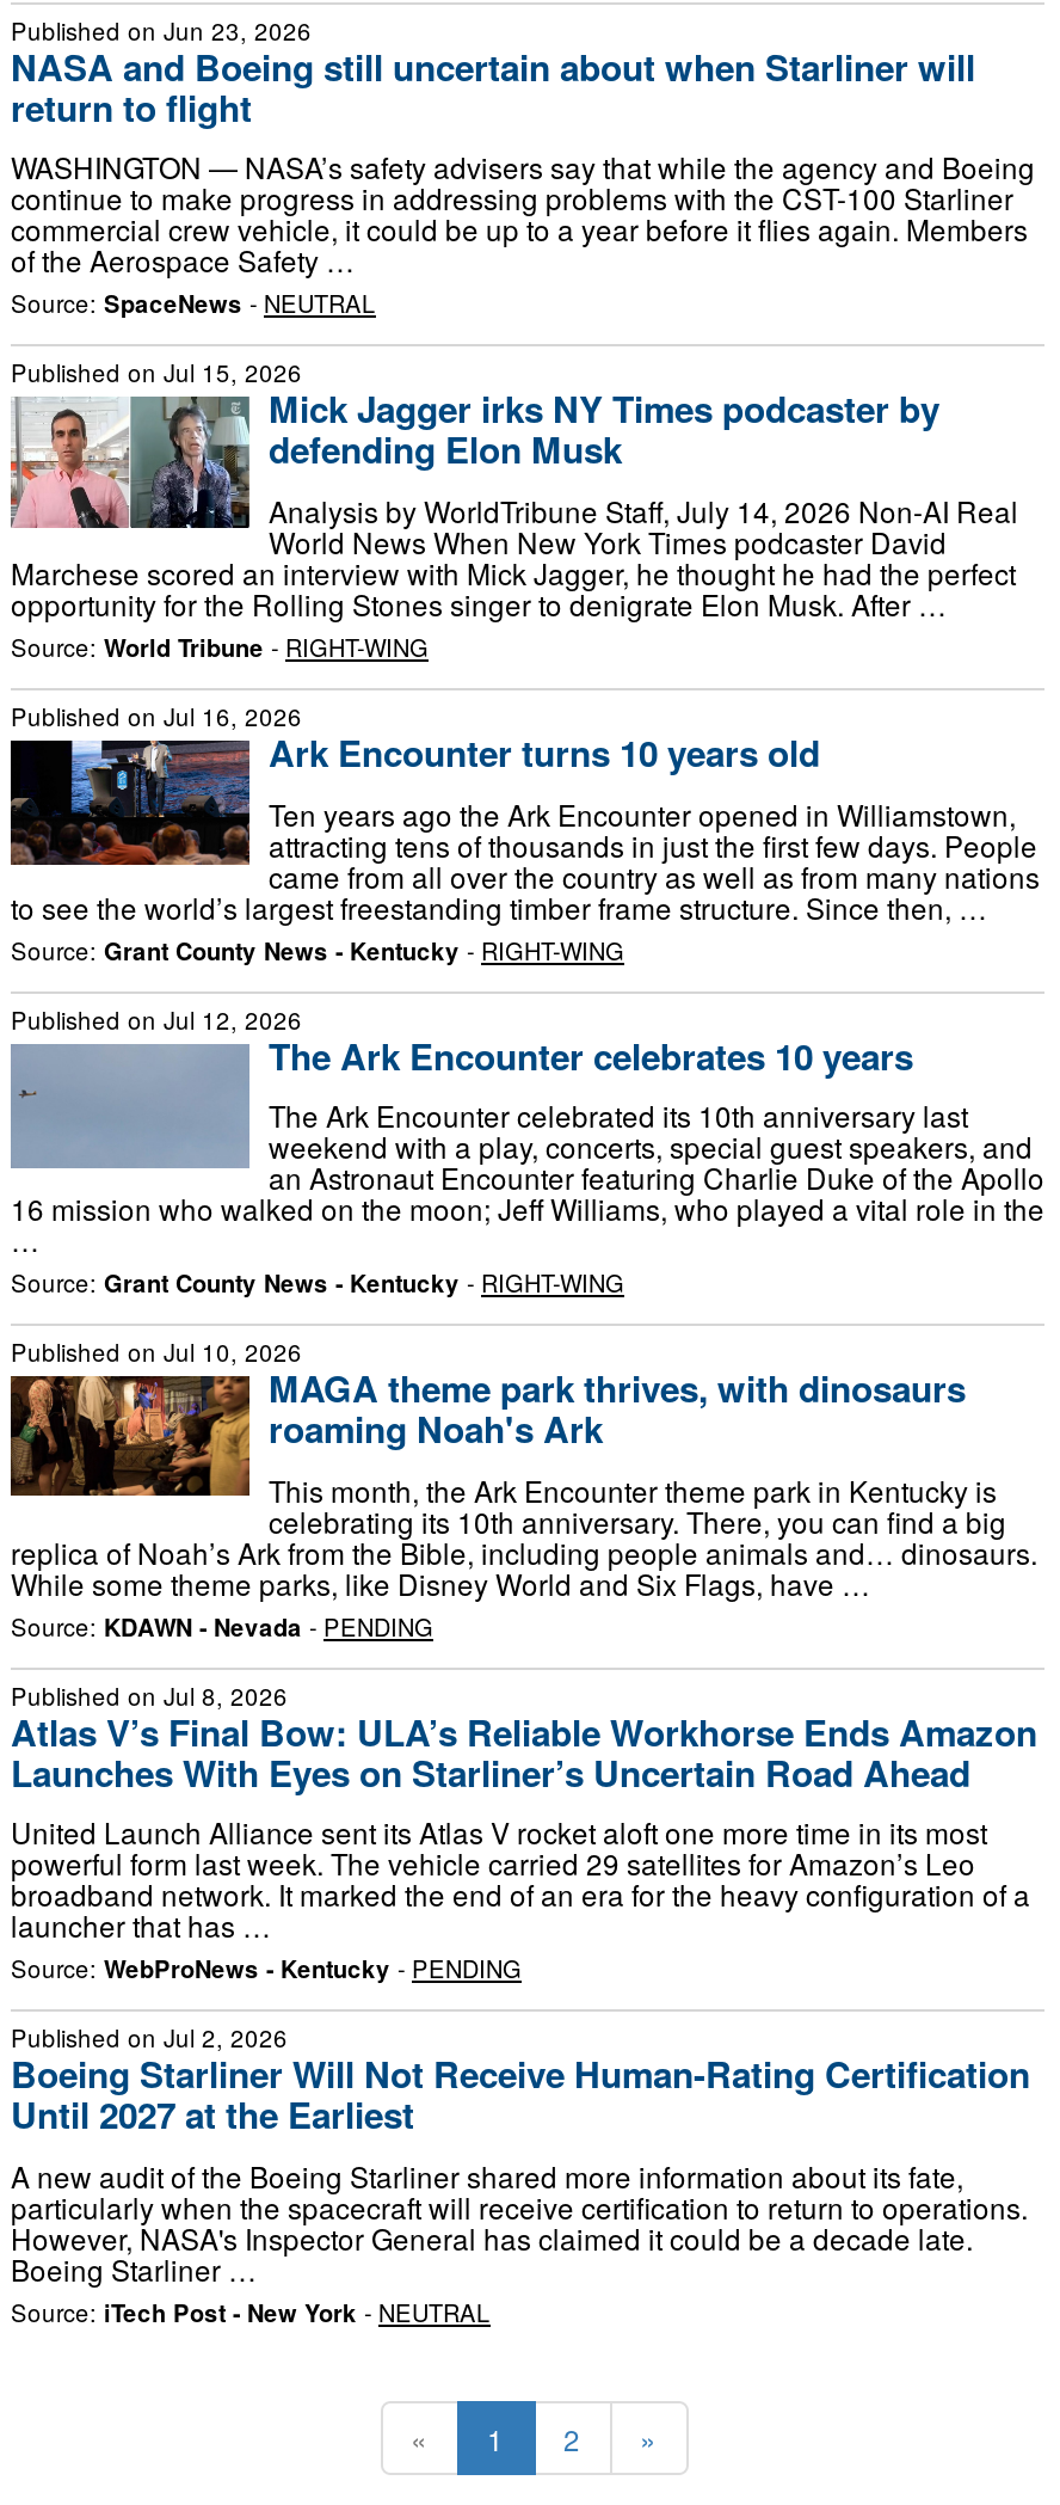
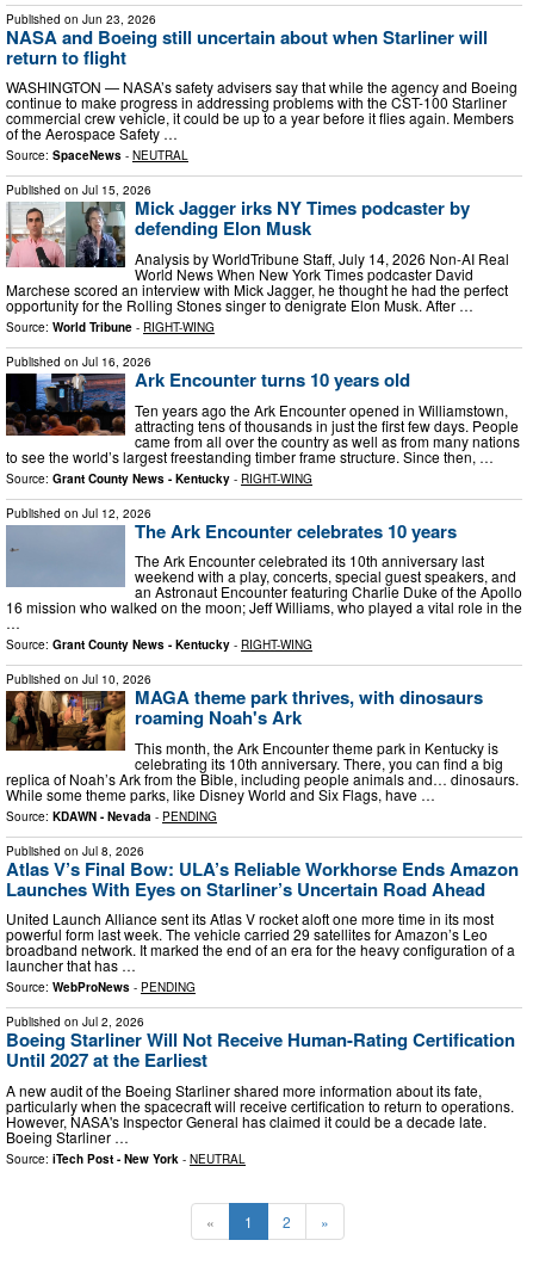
- Source: WebProNews - Kentucky - PENDING
+ Source: WebProNews - PENDING
